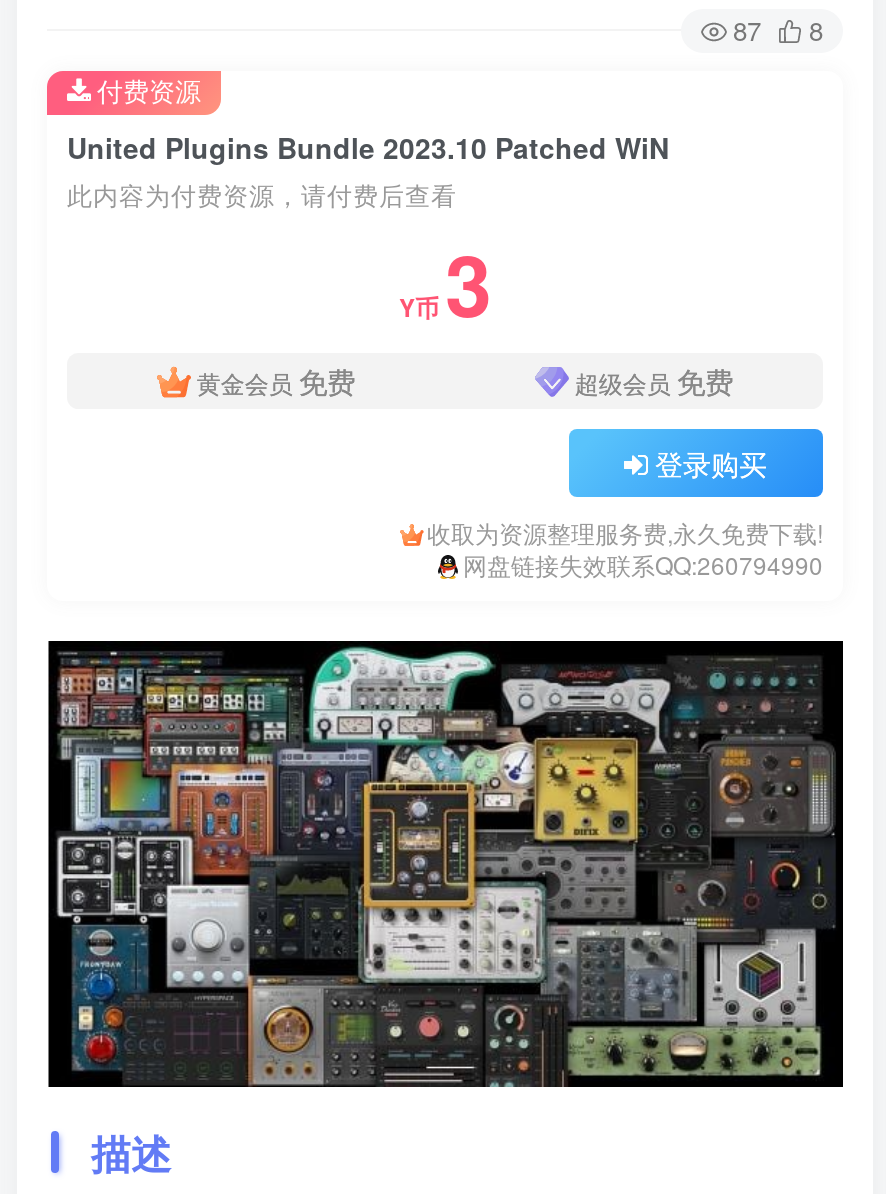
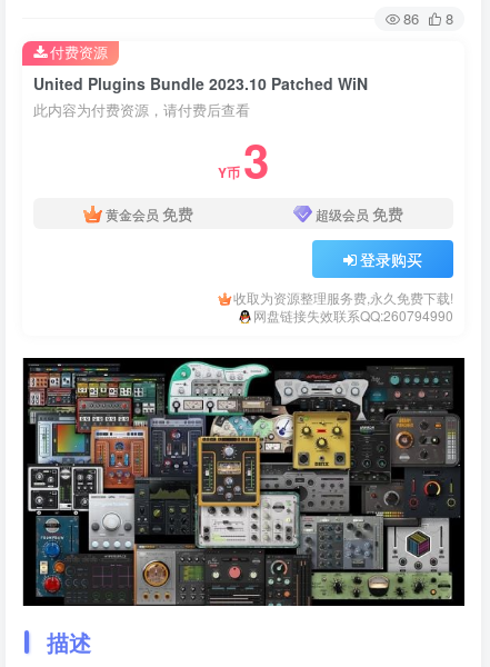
- 87 8
+ 86 8
